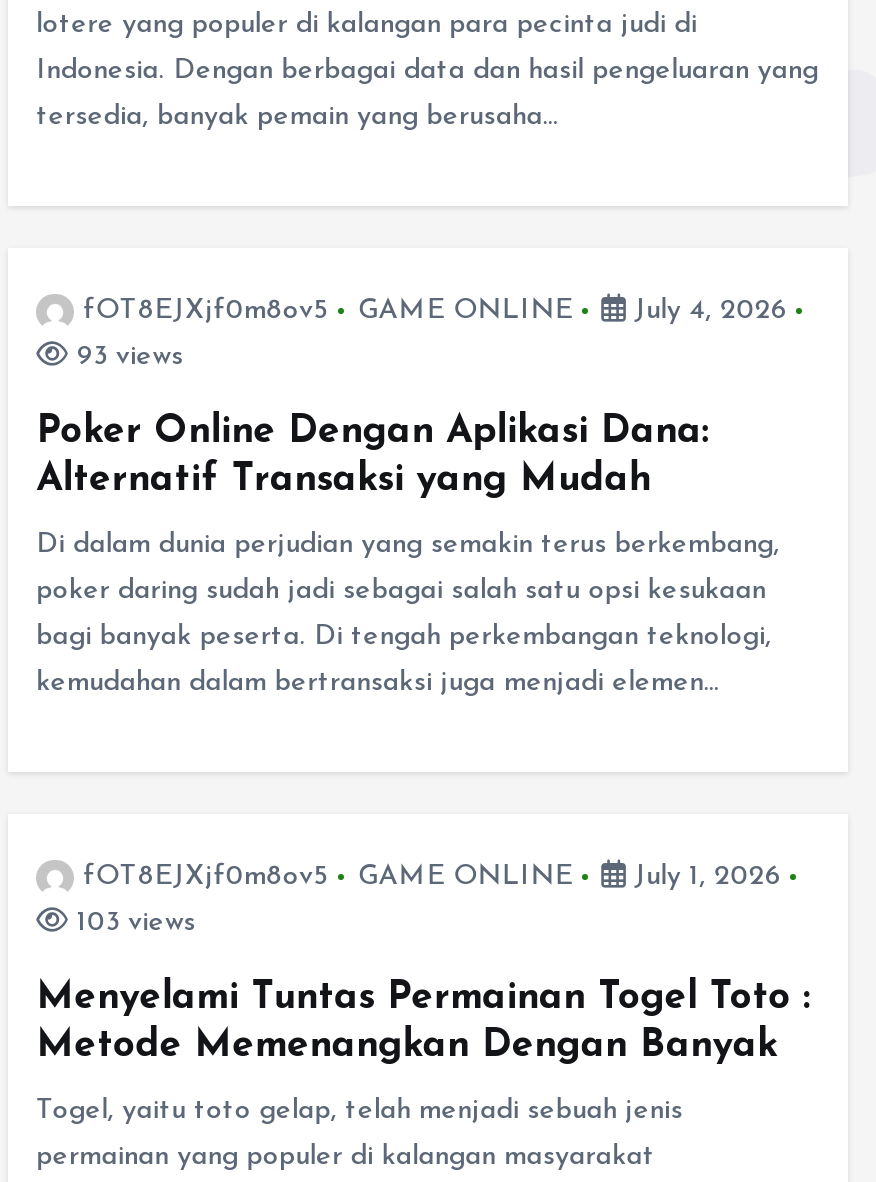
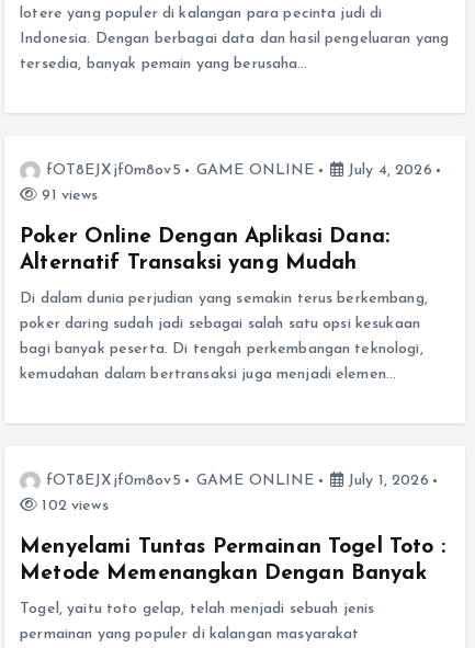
- 93 views
+ 91 views

- 103 views
+ 102 views
